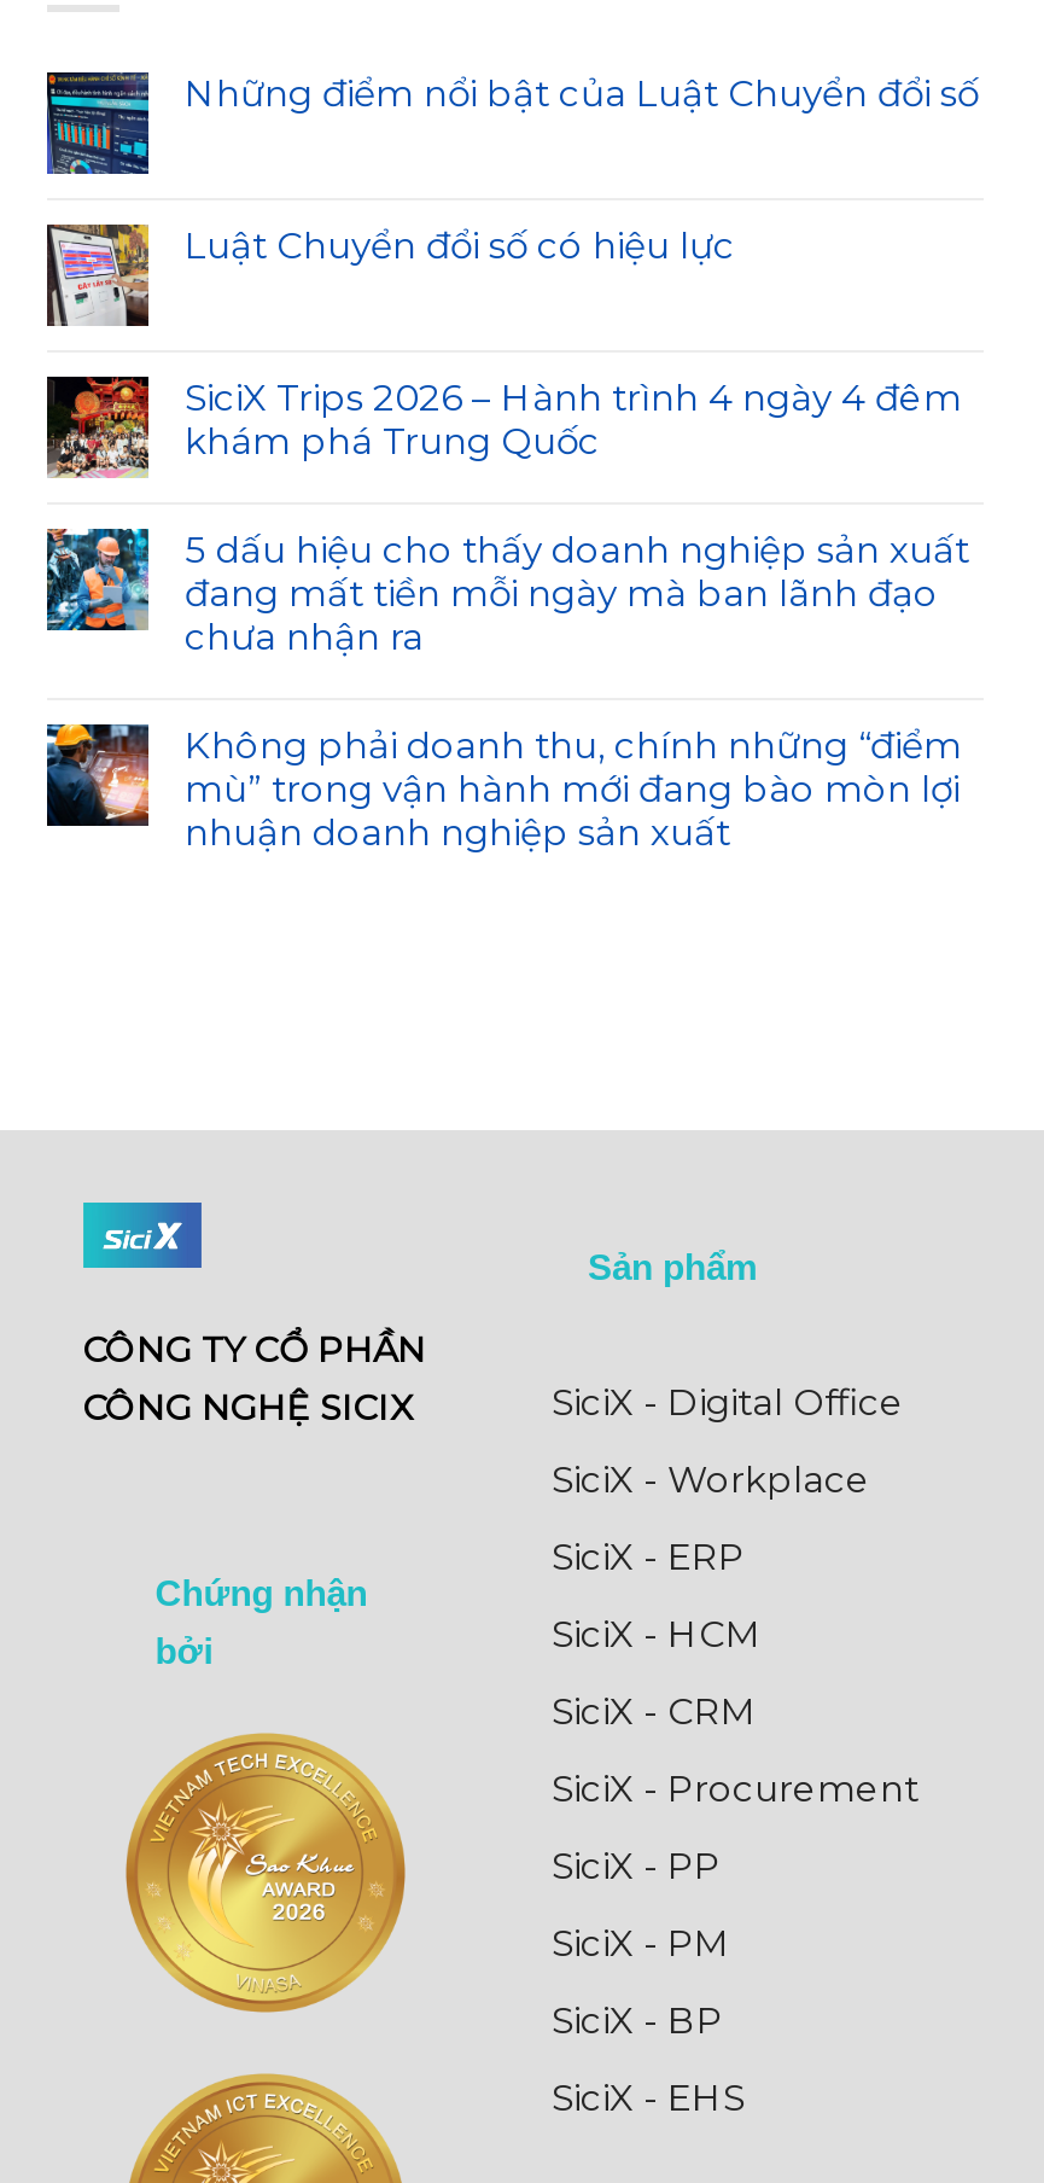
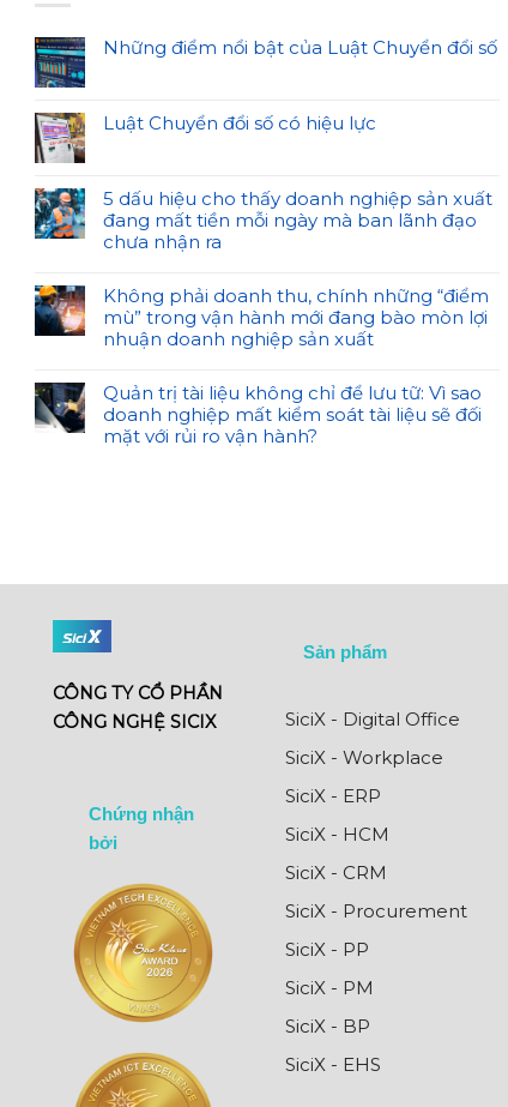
- [image]
- SiciX Trips 2026 – Hành trình 4 ngày 4 đêm
- khám phá Trung Quốc

moved up: [image] | 5 dấu hiệu cho thấy doanh nghiệp sản xuất | đang mất tiền mỗi ngày mà ban lãnh đạo | chưa nhận ra | Không phải doanh thu, chính những “điểm | mù” trong vận hành mới đang bào mòn lợi | nhuận doanh nghiệp sản xuất

+ [image]
+ Quản trị tài liệu không chỉ để lưu tữ: Vì sao
+ doanh nghiệp mất kiểm soát tài liệu sẽ đối
+ mặt với rủi ro vận hành?
